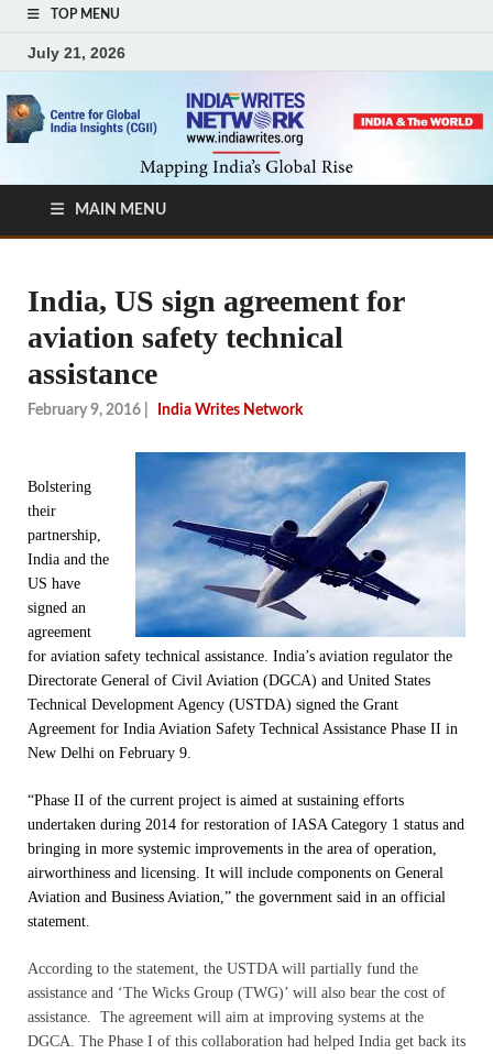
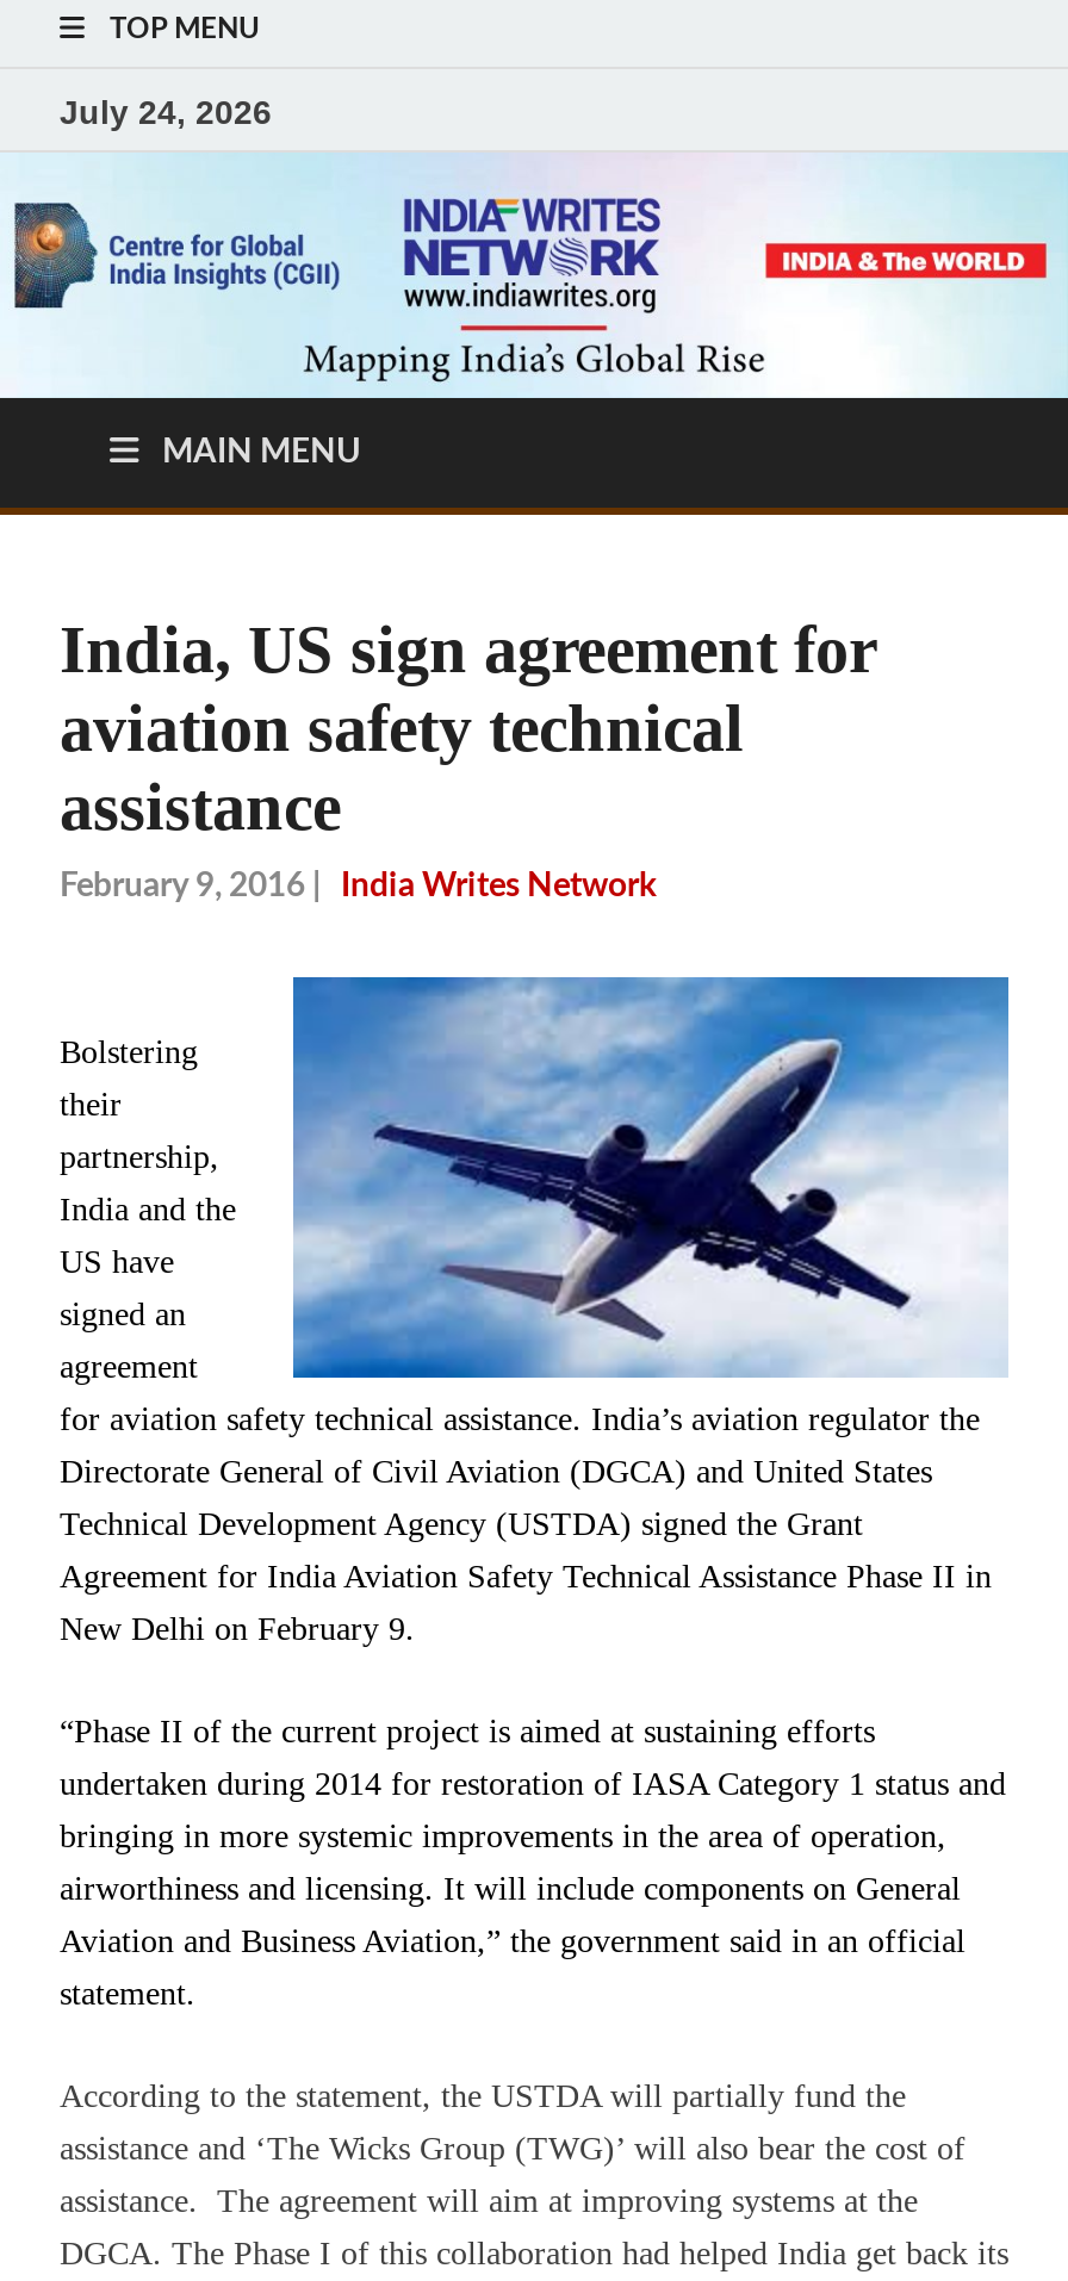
- July 21, 2026
+ July 24, 2026
